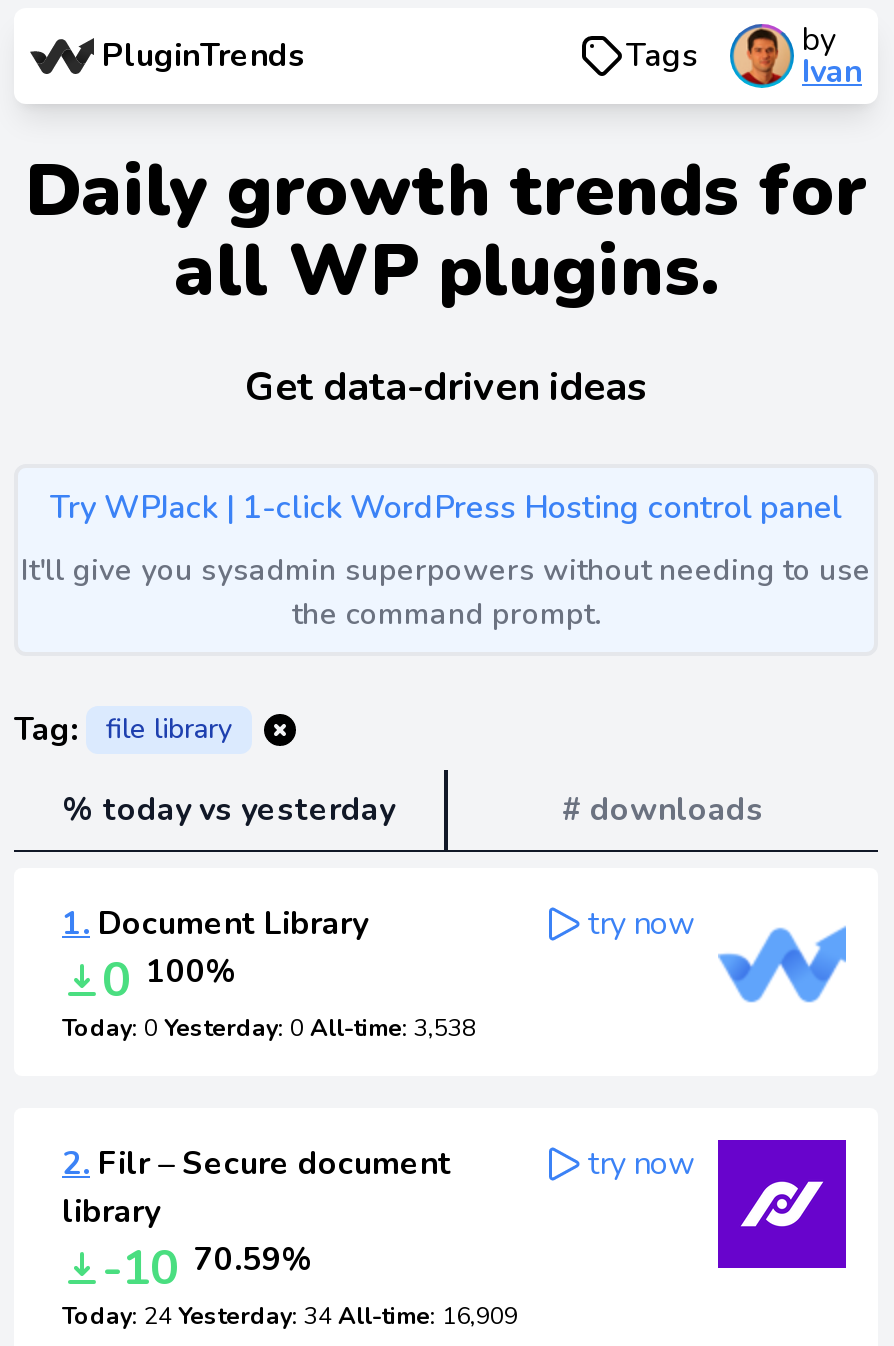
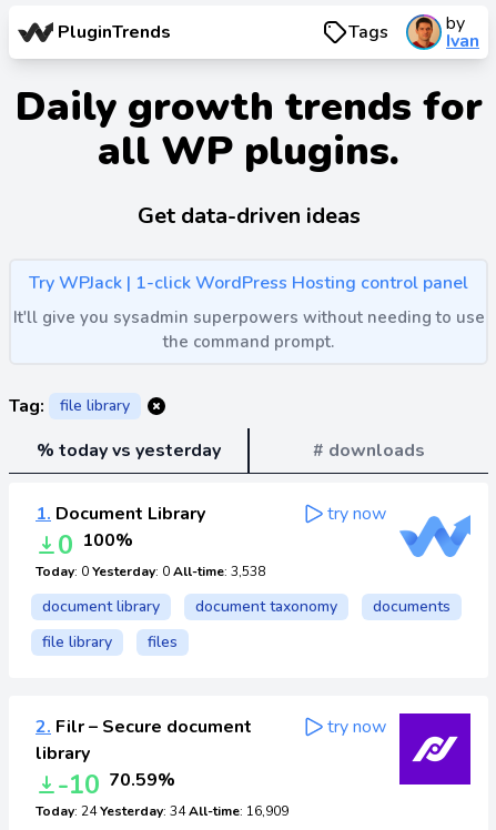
+ document library
+ document taxonomy
+ documents
+ file library
+ files
